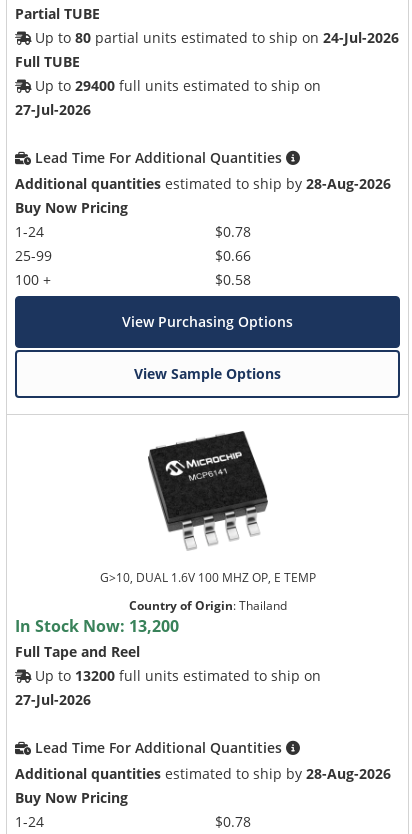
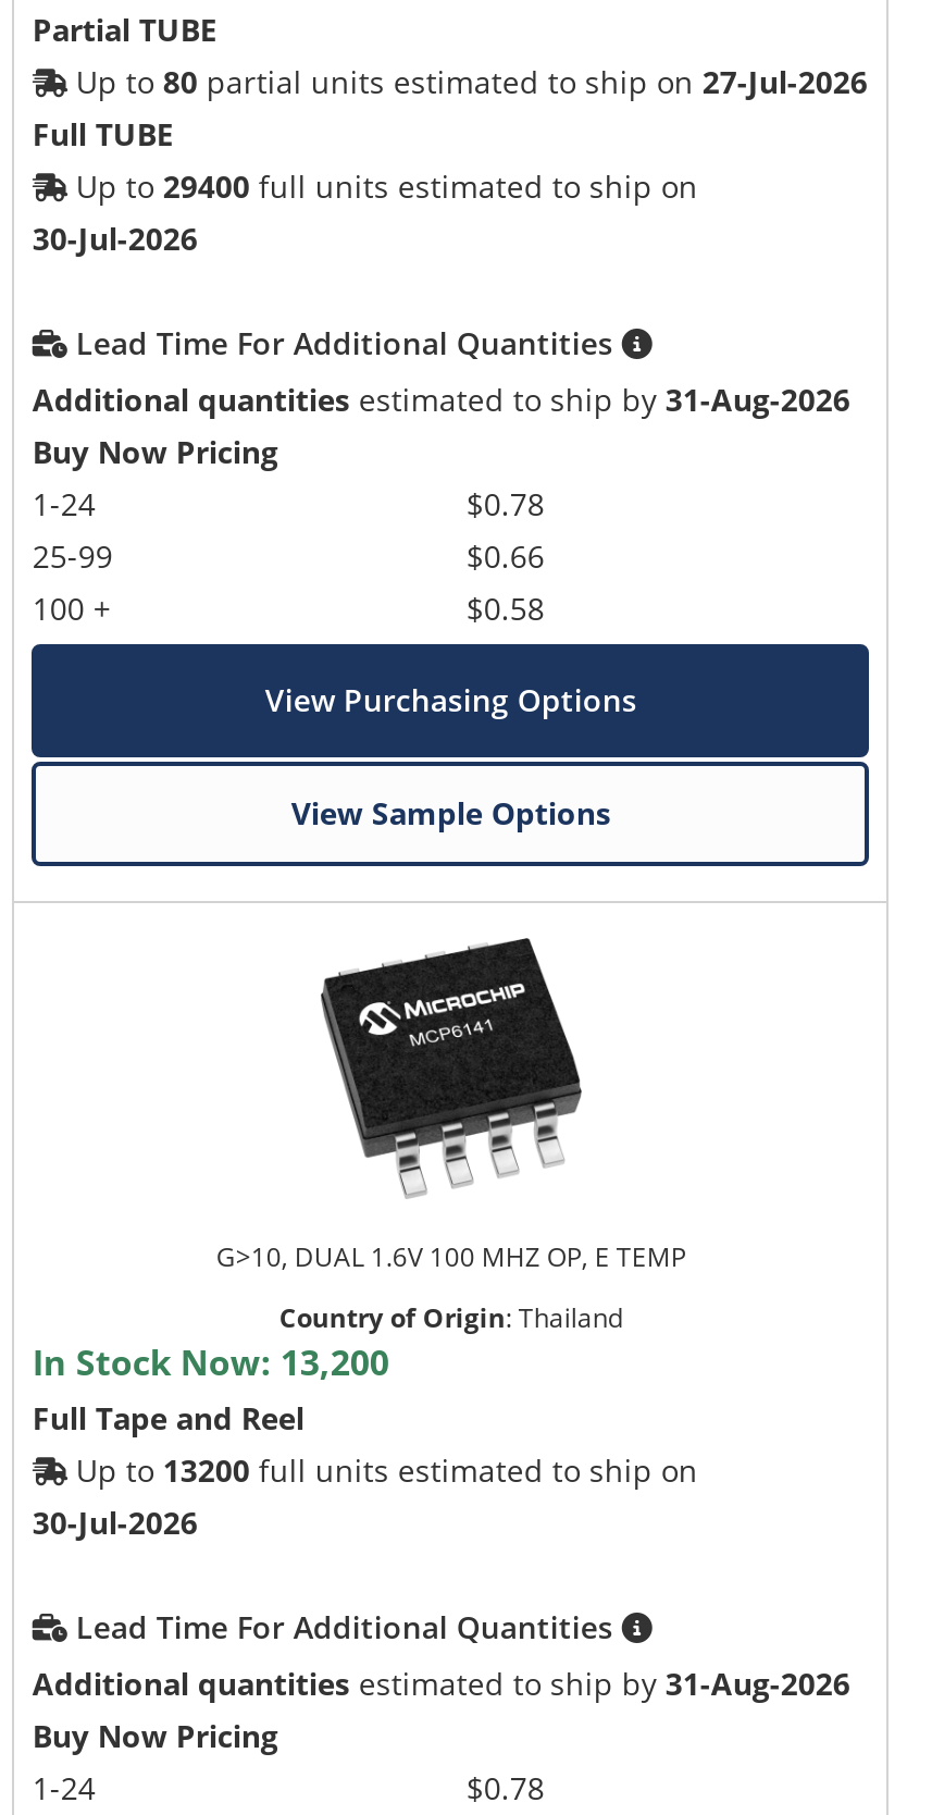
- Up to 80 partial units estimated to ship on 24-Jul-2026
+ Up to 80 partial units estimated to ship on 27-Jul-2026

- 27-Jul-2026
+ 30-Jul-2026

- Additional quantities estimated to ship by 28-Aug-2026
+ Additional quantities estimated to ship by 31-Aug-2026

- 27-Jul-2026
+ 30-Jul-2026

- Additional quantities estimated to ship by 28-Aug-2026
+ Additional quantities estimated to ship by 31-Aug-2026
